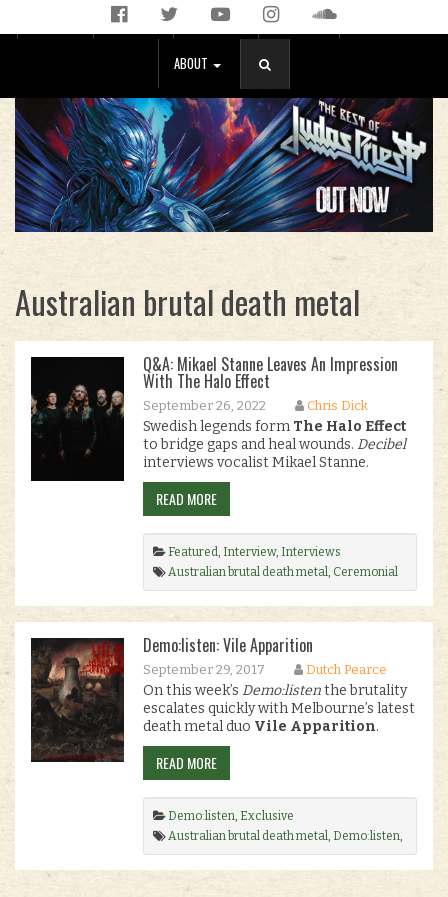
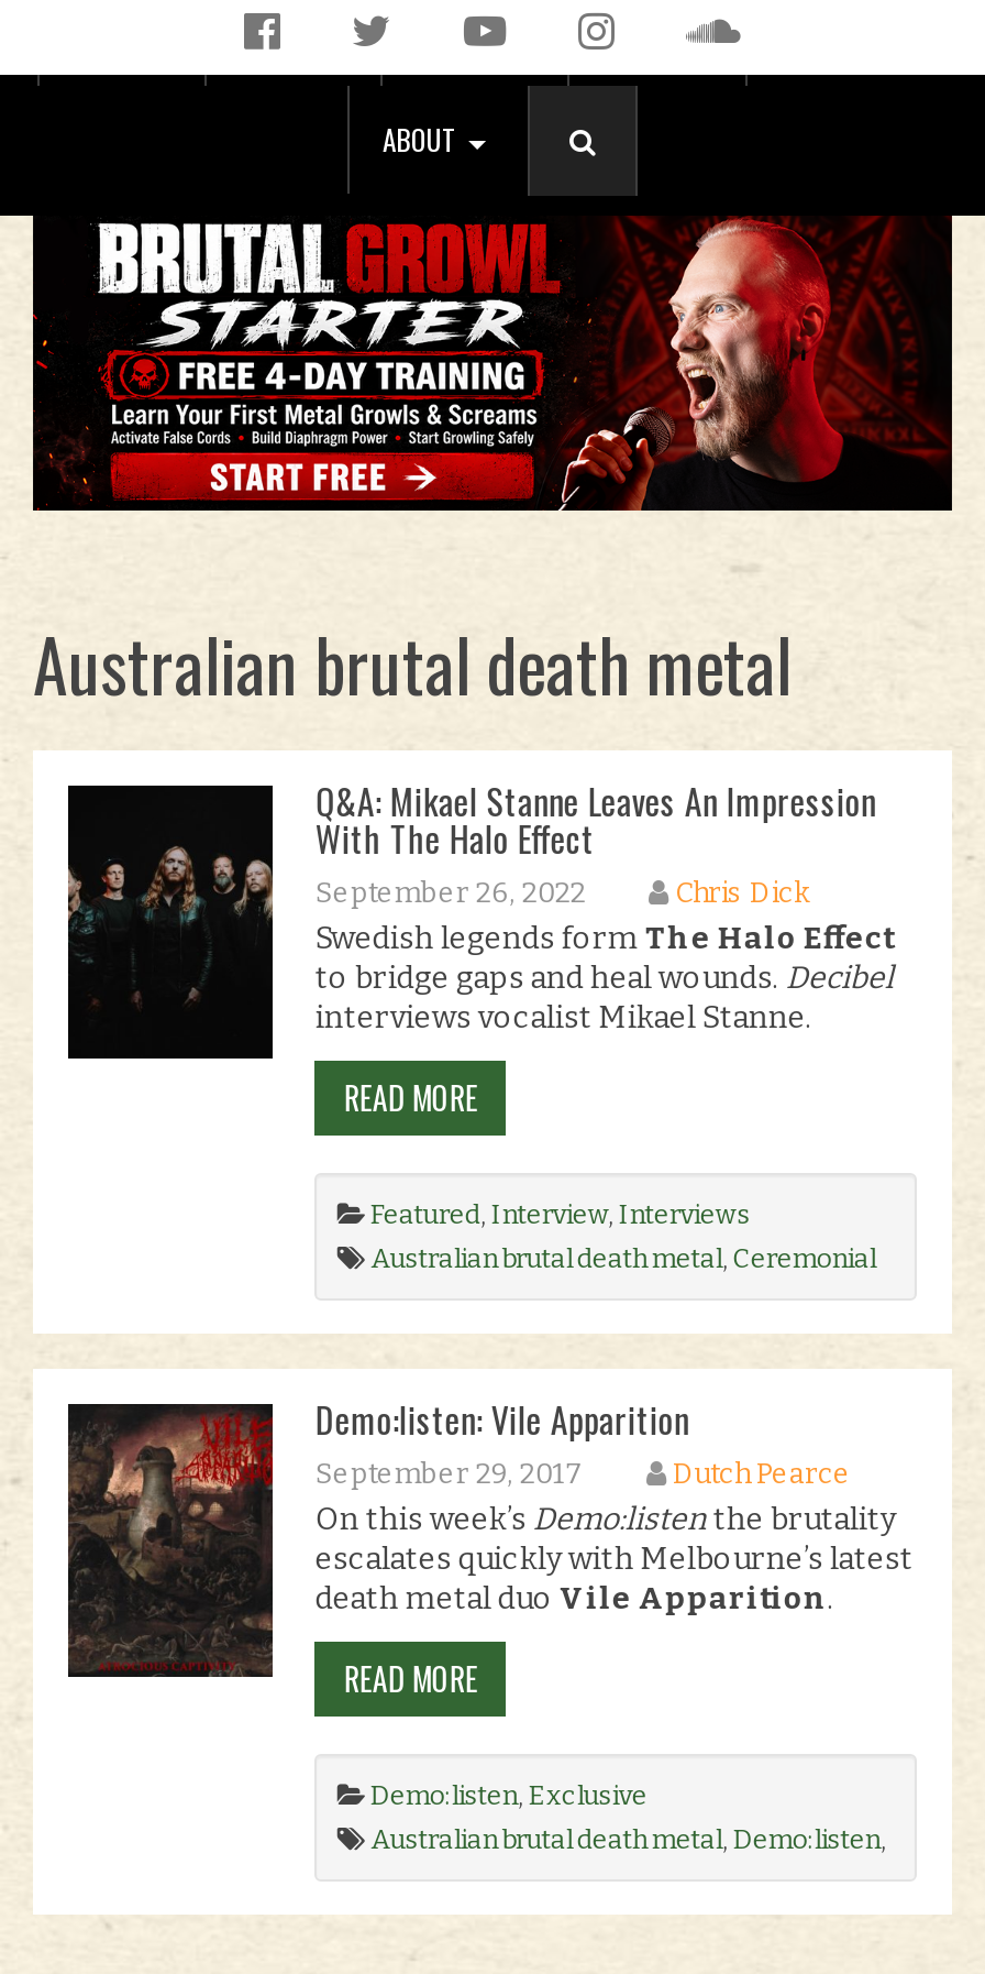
- [image]
+ [image]
